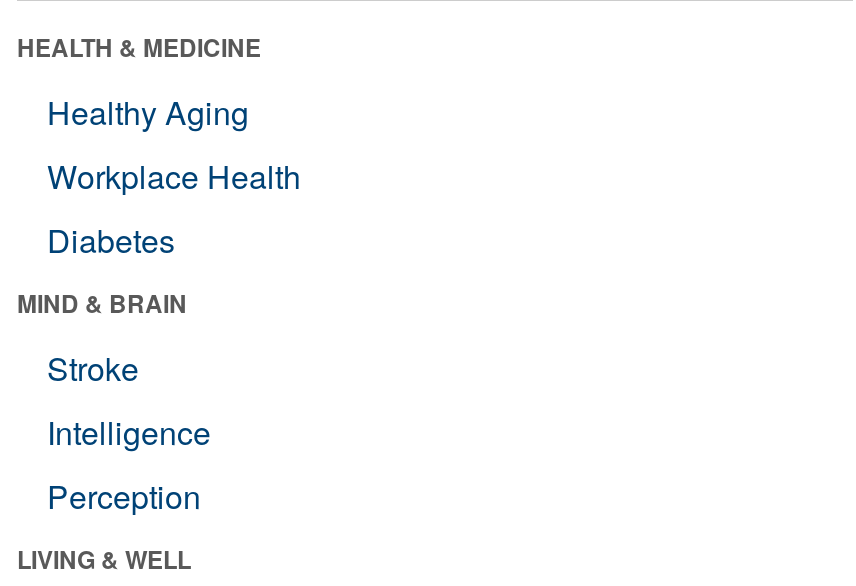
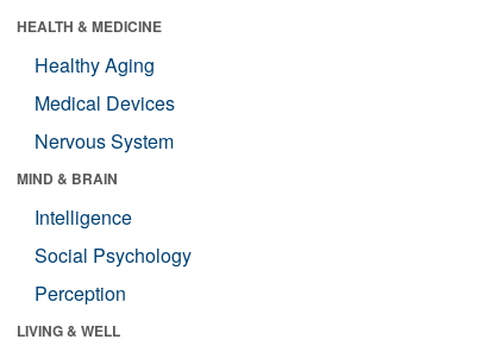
- Workplace Health
- Diabetes
+ Medical Devices
+ Nervous System

- Stroke

moved up: Intelligence

+ Social Psychology
